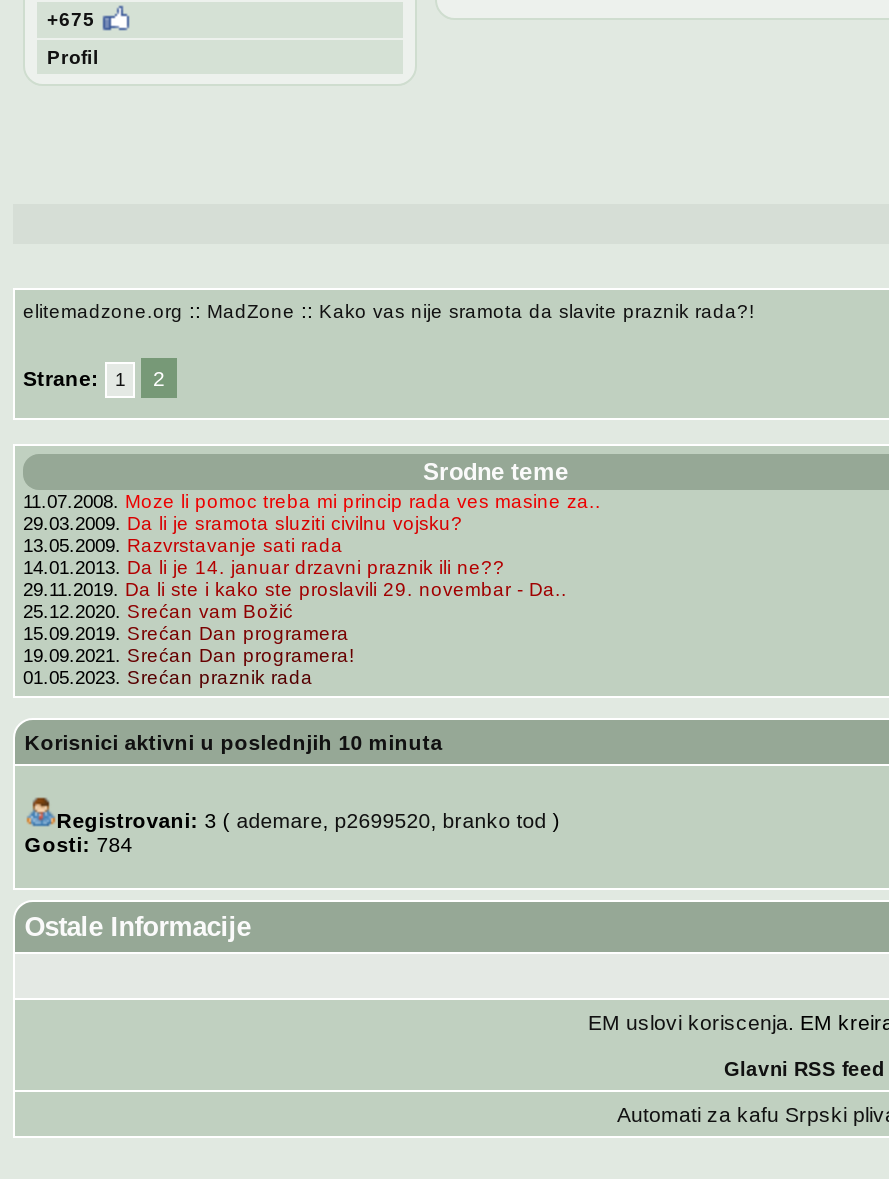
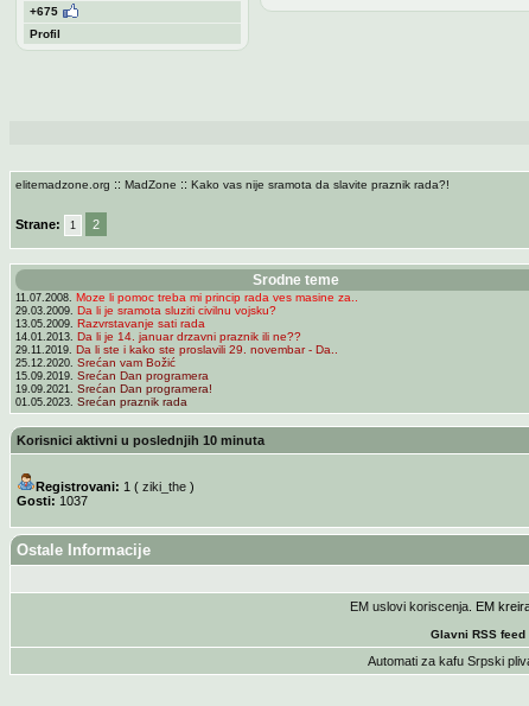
- Registrovani: 3 (ademare, p2699520, branko tod)
- Gosti:784
+ Registrovani: 1 (ziki_the)
+ Gosti:1037
